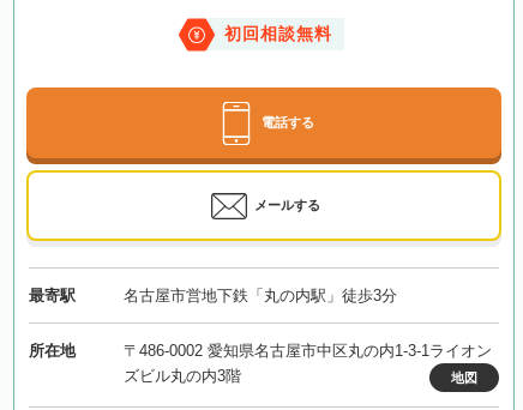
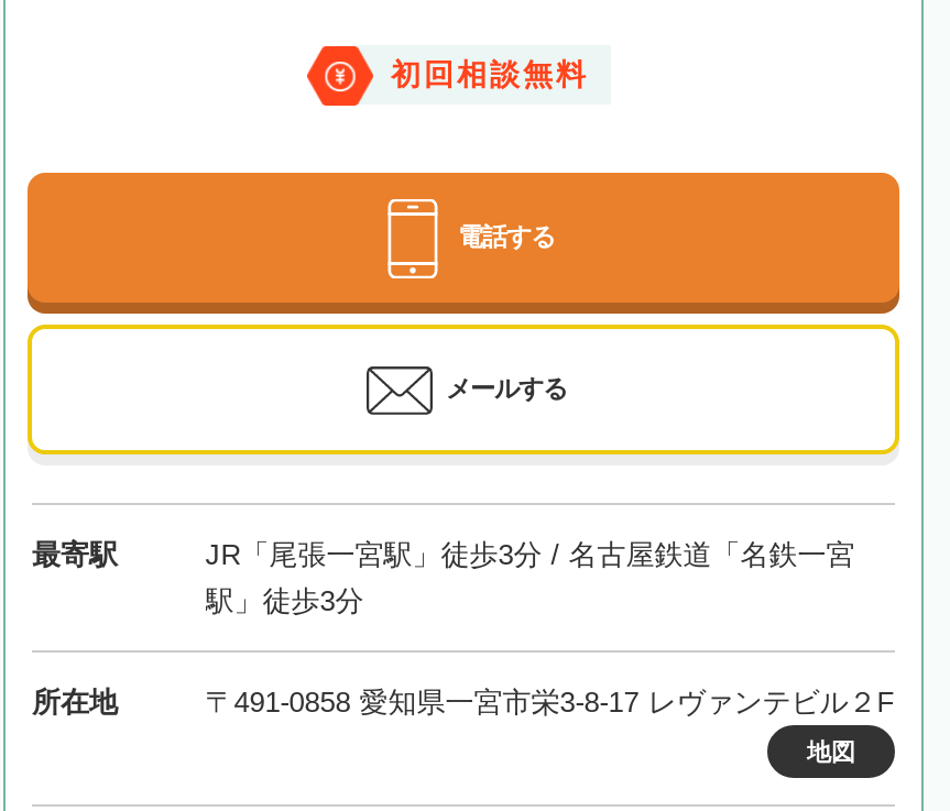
- 名古屋市営地下鉄「丸の内駅」徒歩3分
+ JR「尾張一宮駅」徒歩3分 / 名古屋鉄道「名鉄一宮
+ 駅」徒歩3分

- 〒486-0002 愛知県名古屋市中区丸の内1-3-1ライオン
- ズビル丸の内3階
+ 〒491-0858 愛知県一宮市栄3-8-17 レヴァンテビル２F
